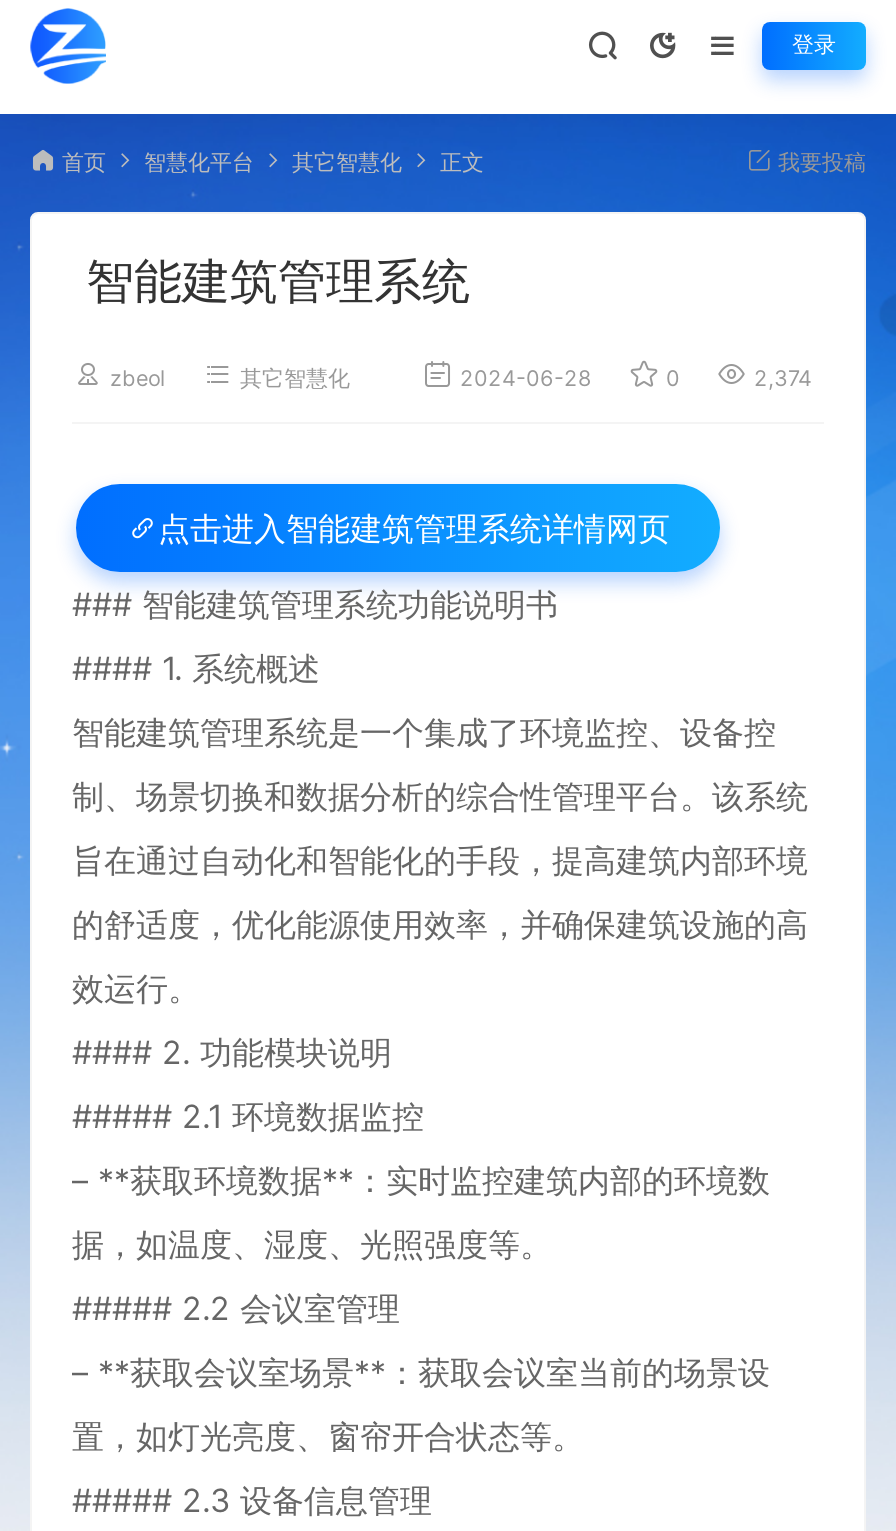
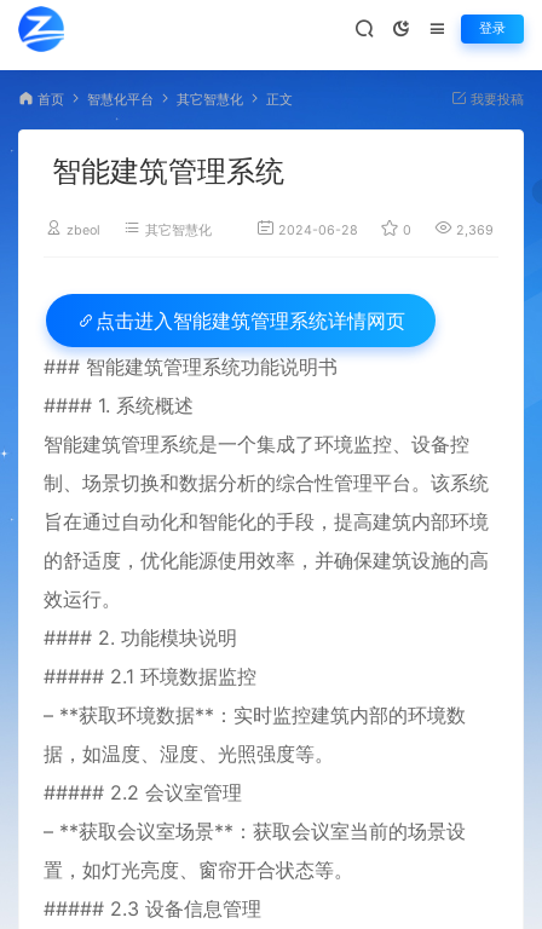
- 2,374
+ 2,369
